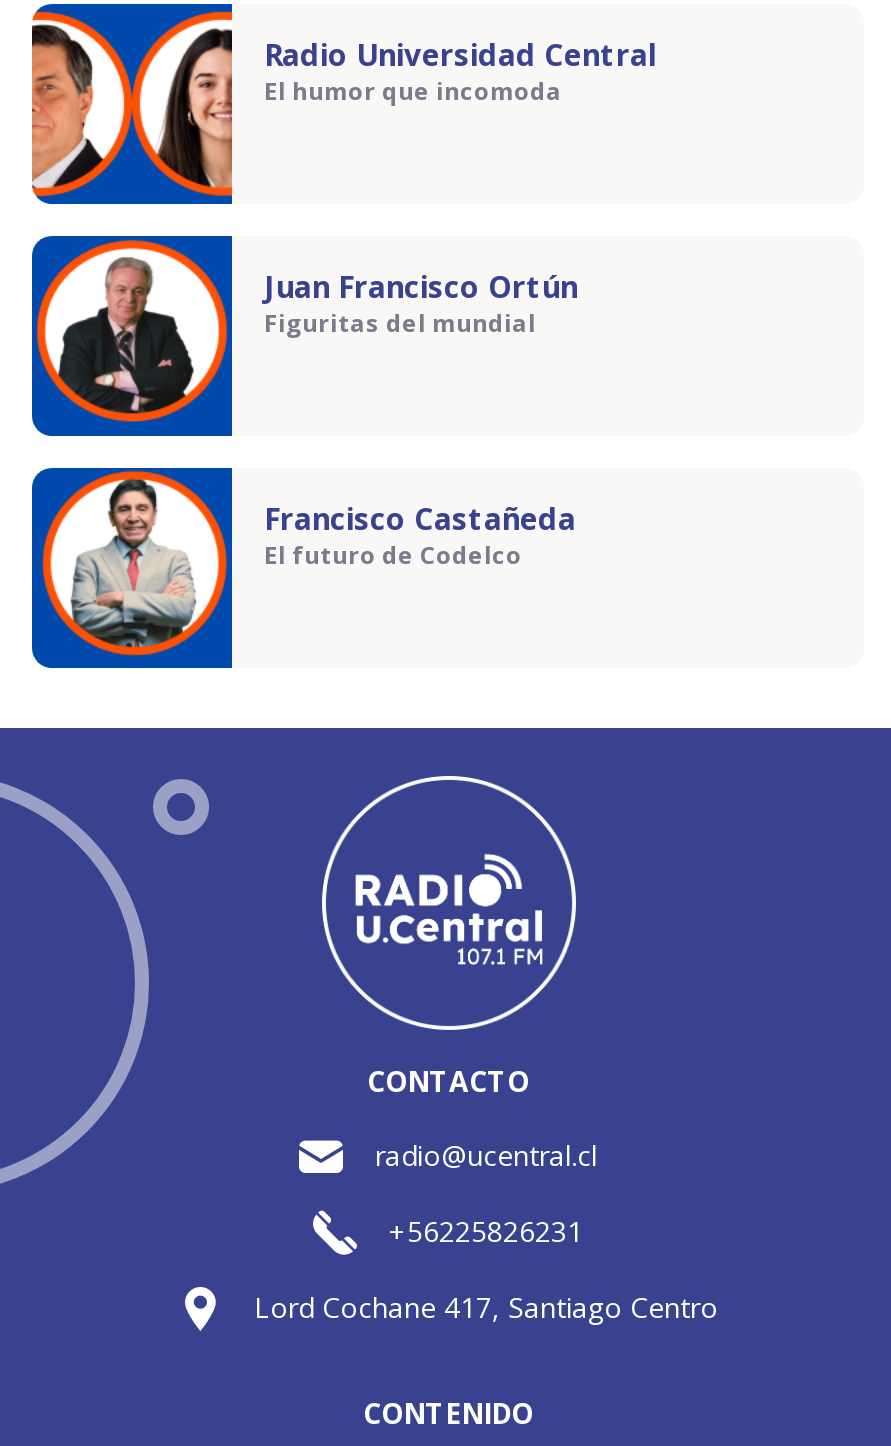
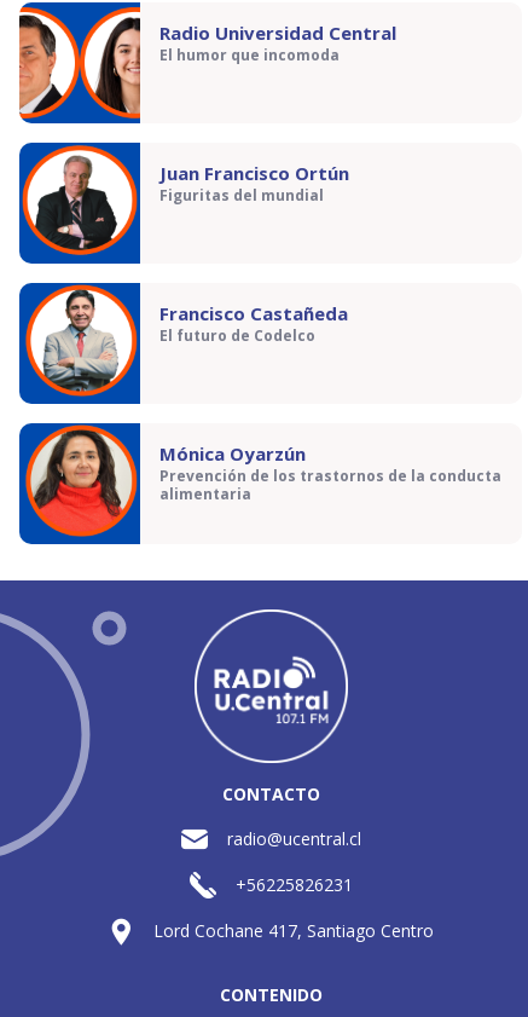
+ [image]
+ Mónica Oyarzún
+ Prevención de los trastornos de la conducta
+ alimentaria
